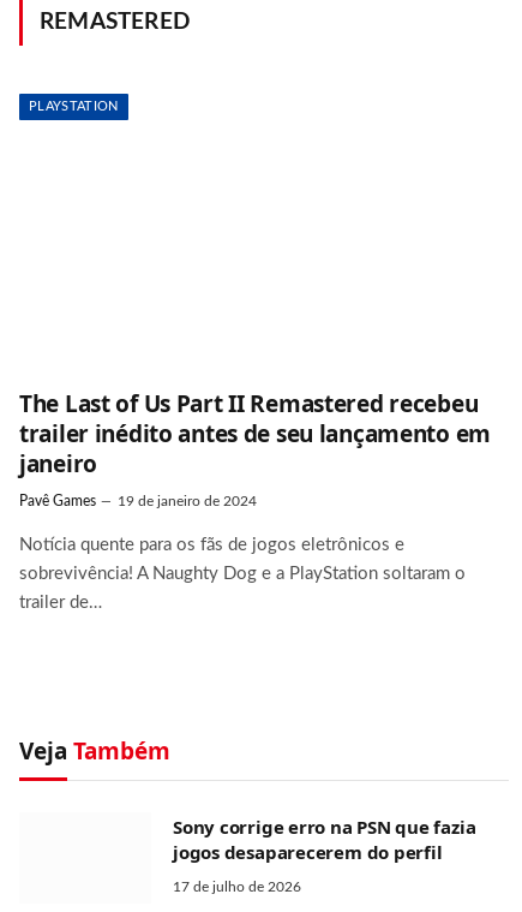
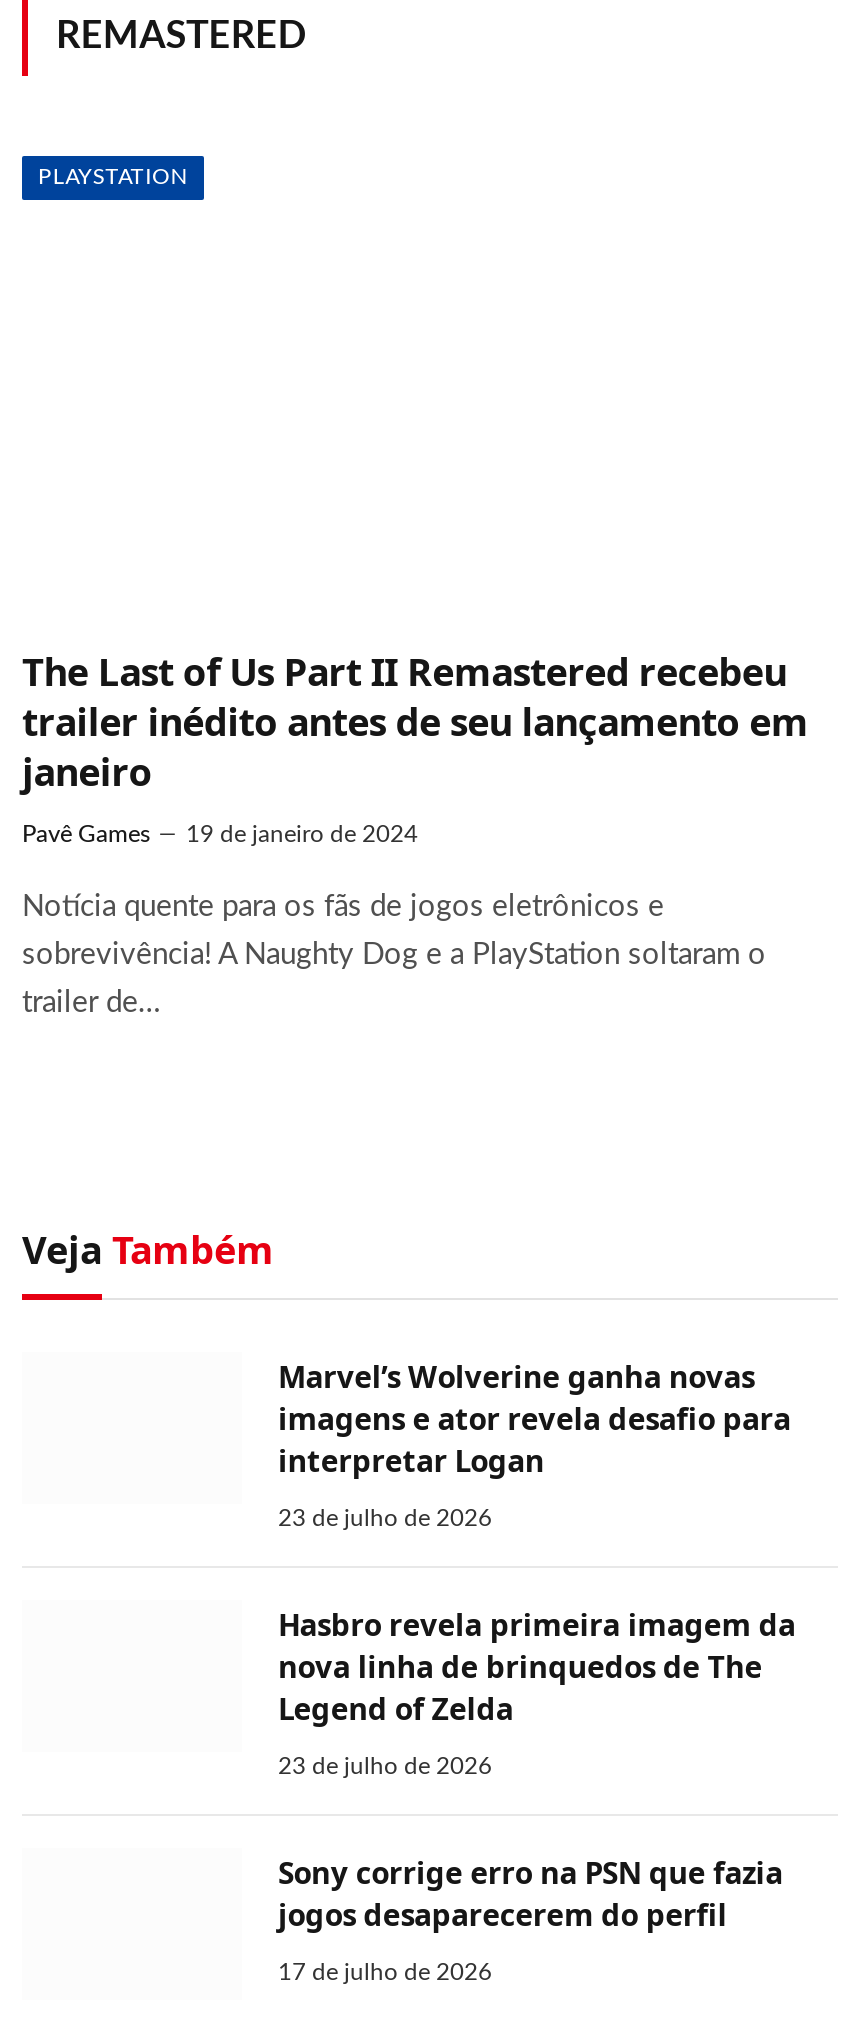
+ Marvel’s Wolverine ganha novas
+ imagens e ator revela desafio para
+ interpretar Logan
+ 23 de julho de 2026
+ Hasbro revela primeira imagem da
+ nova linha de brinquedos de The
+ Legend of Zelda
+ 23 de julho de 2026
